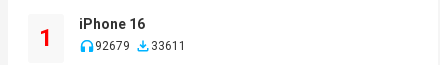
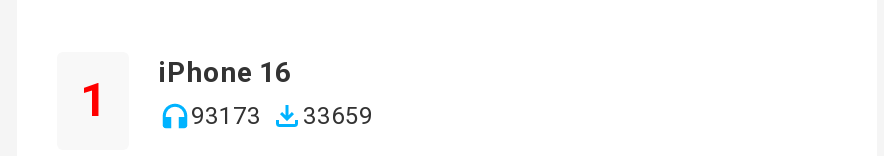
- 92679
+ 93173

- 33611
+ 33659
